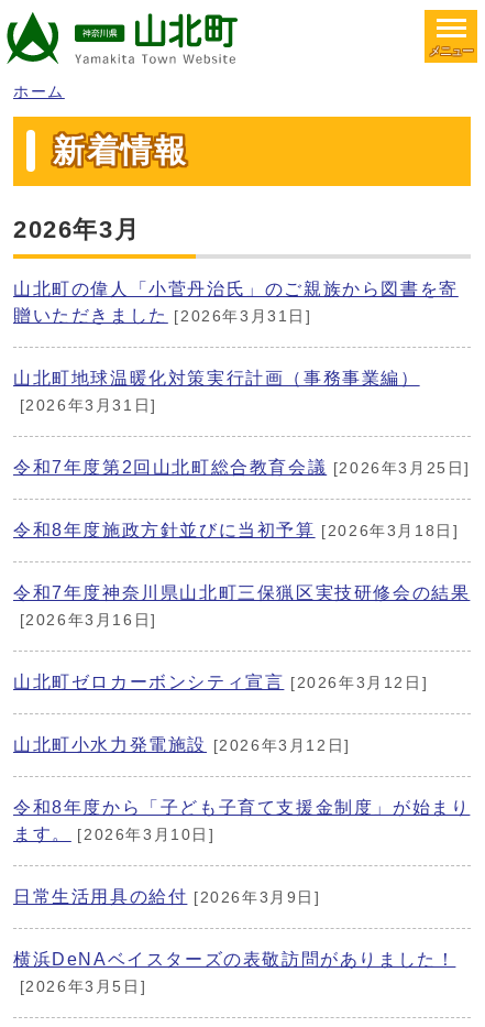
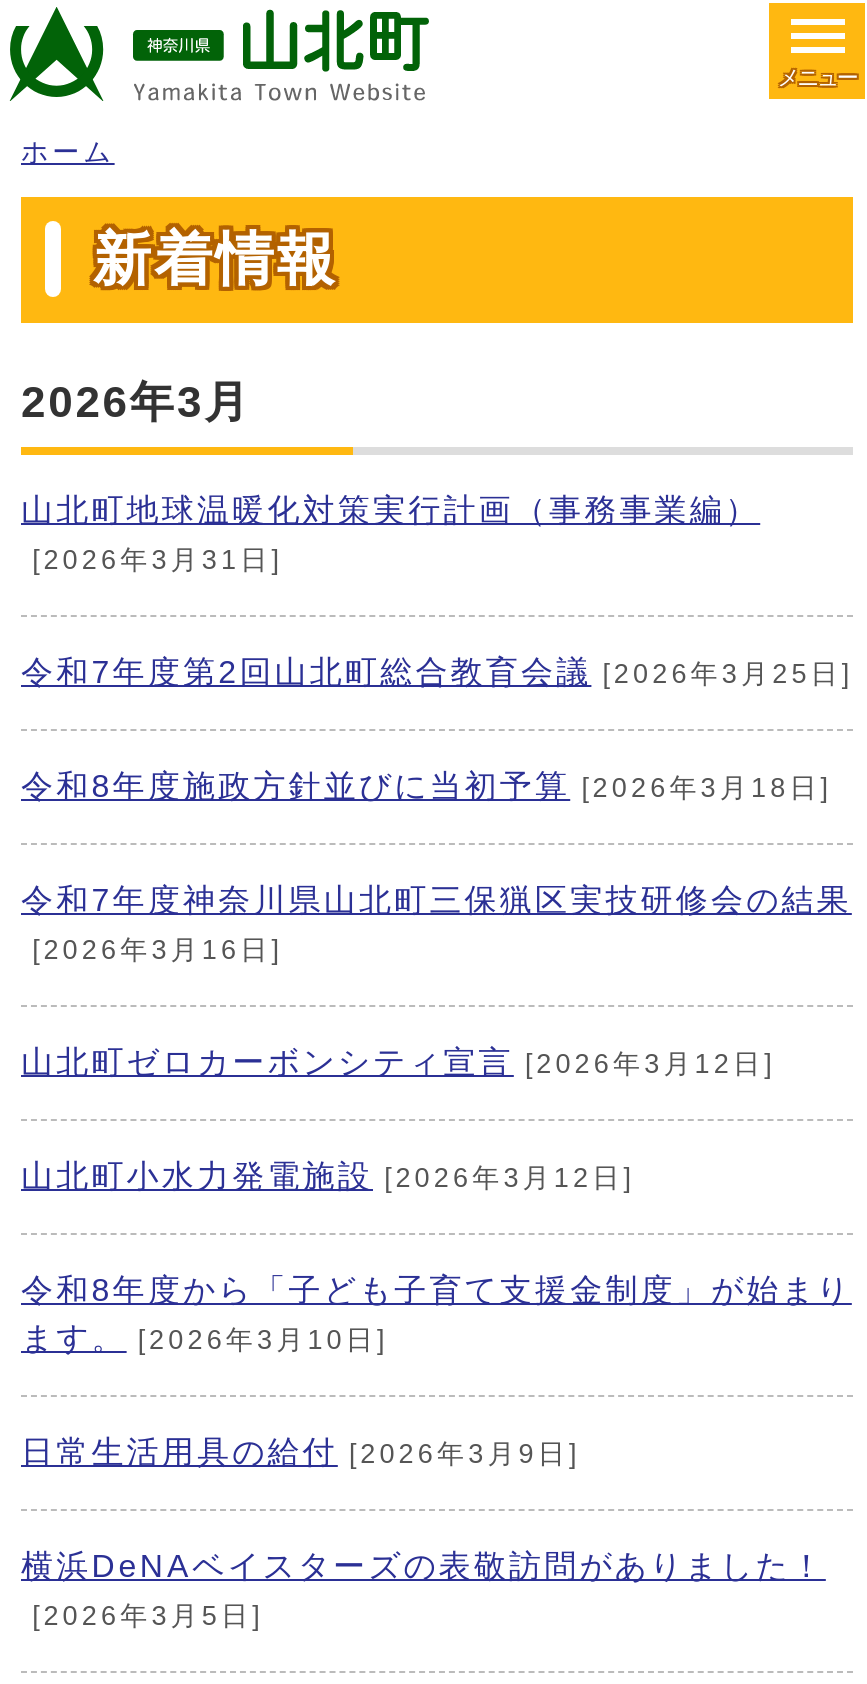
- 山北町の偉人「小菅丹治氏」のご親族から図書を寄
- 贈いただきました[2026年3月31日]
